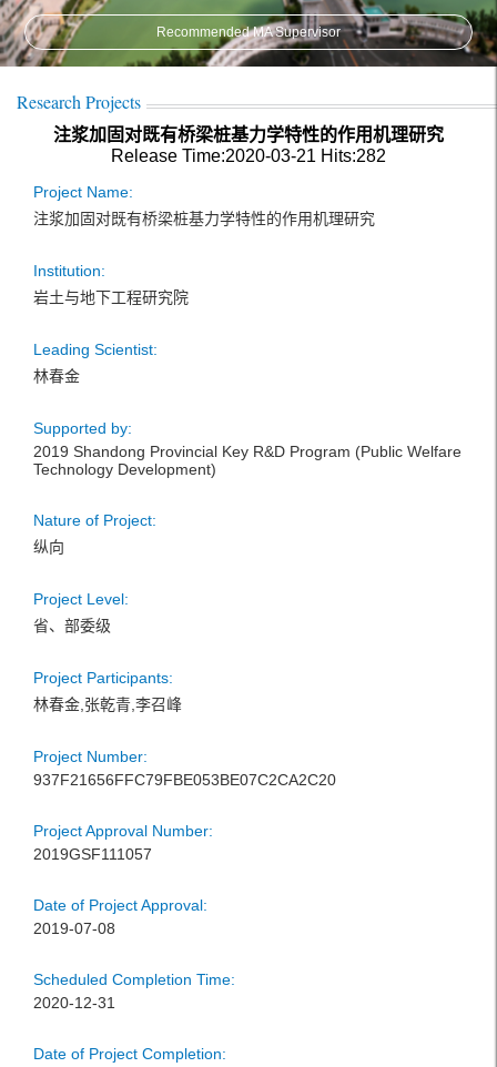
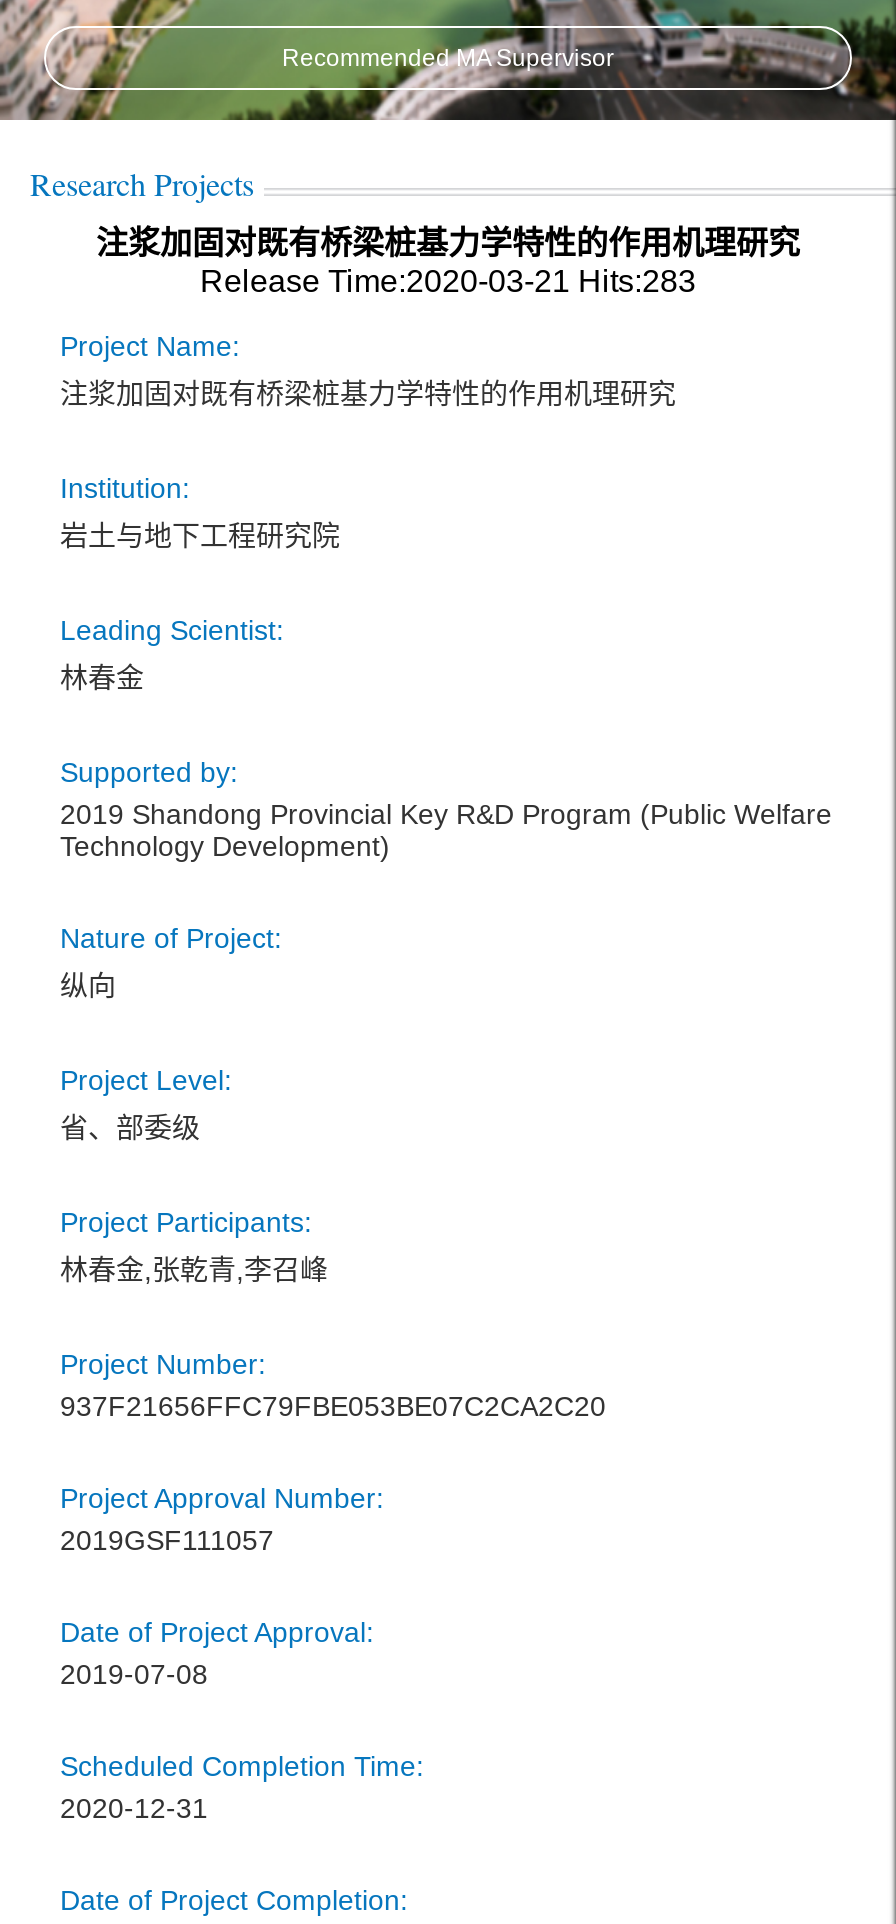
- Release Time:2020-03-21 Hits:282
+ Release Time:2020-03-21 Hits:283
